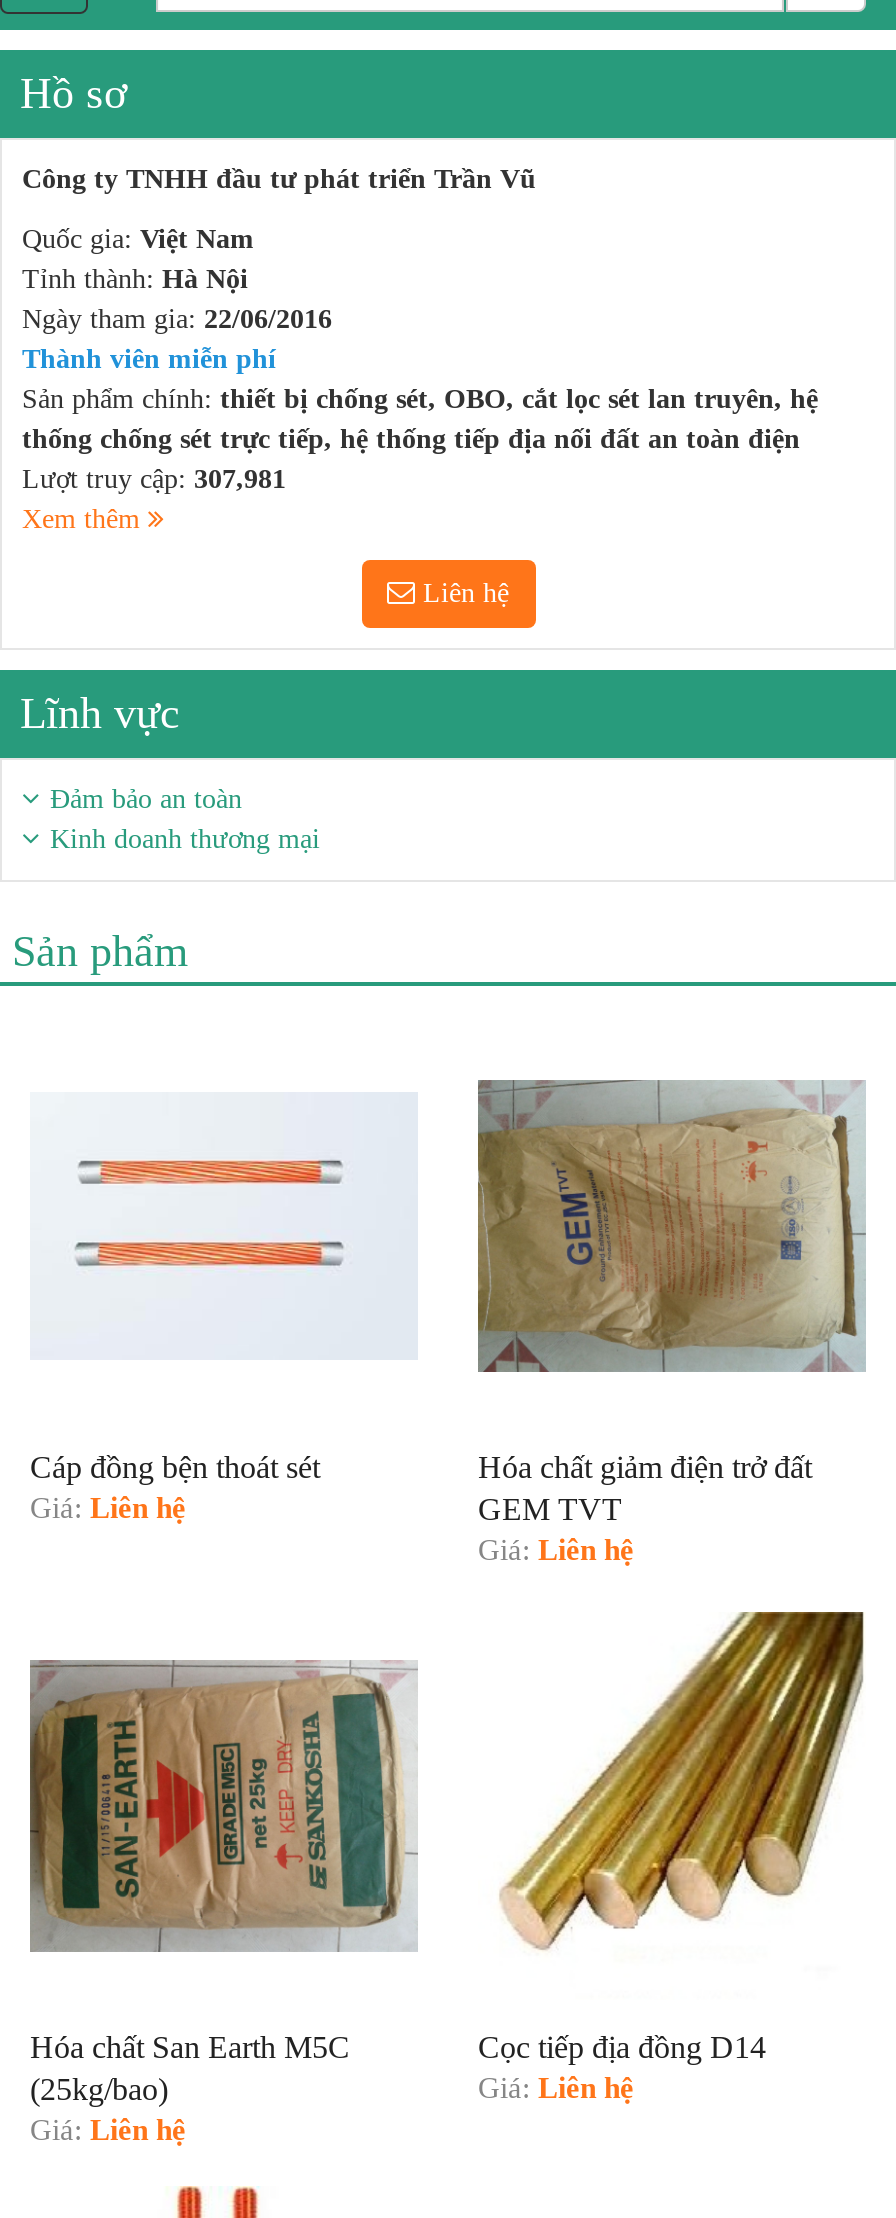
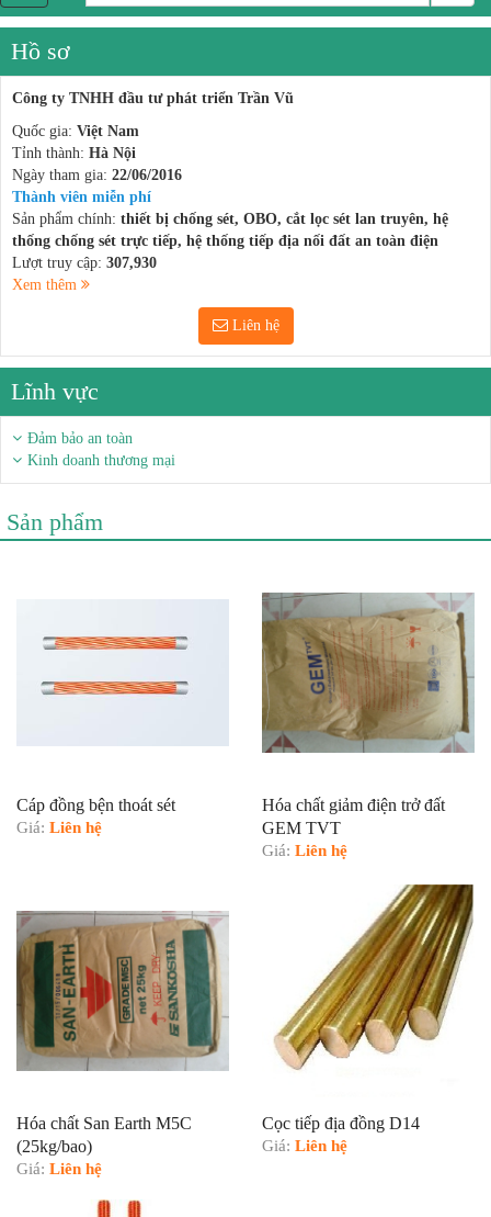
- Lượt truy cập: 307,981
+ Lượt truy cập: 307,930
